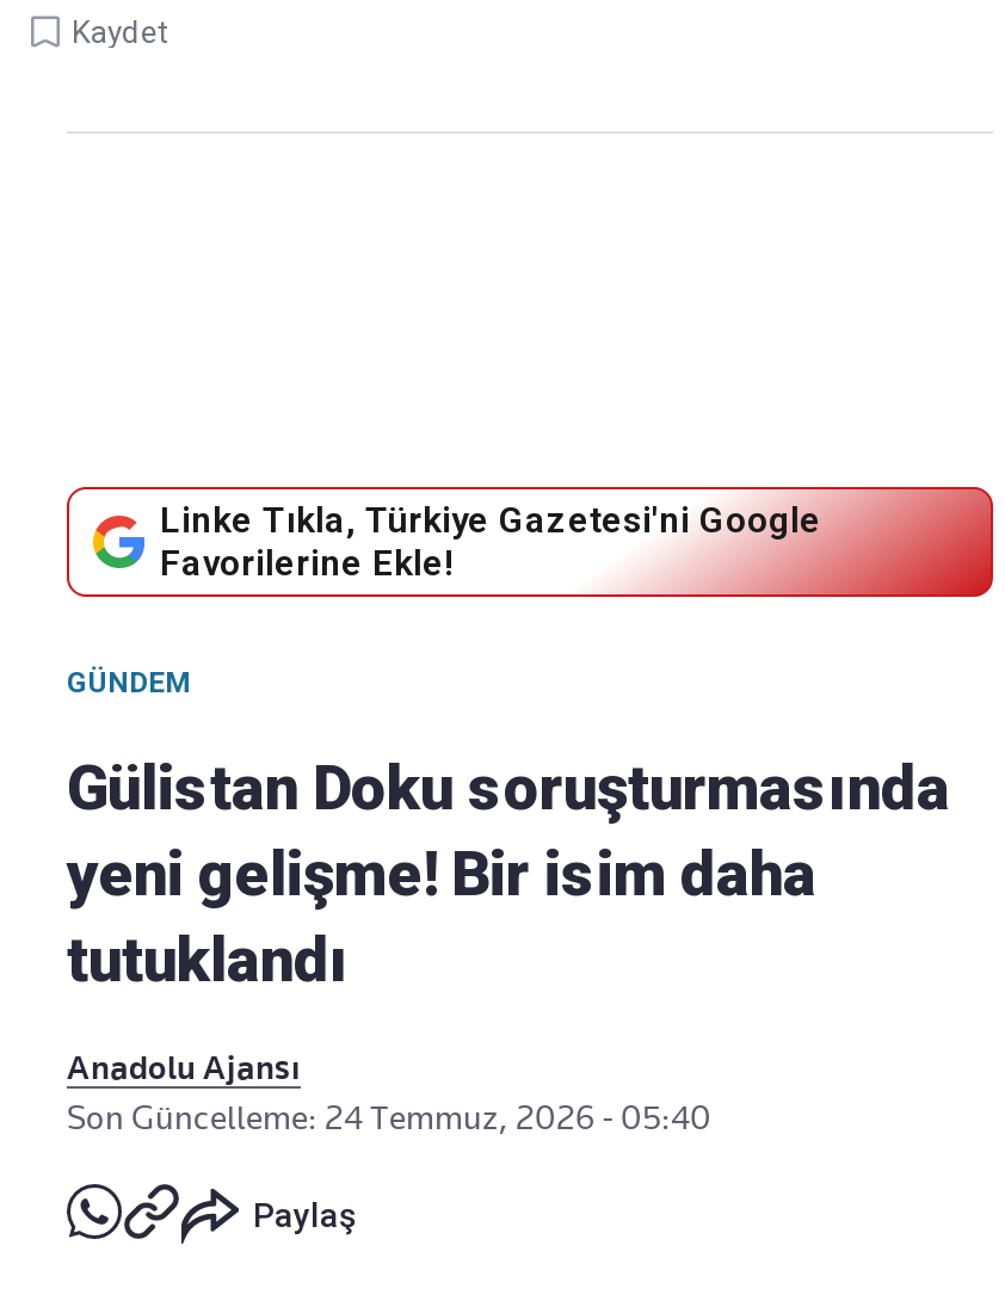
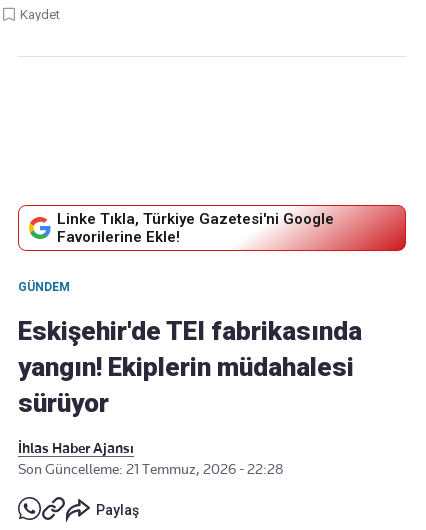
- Gülistan Doku soruşturmasında
- yeni gelişme! Bir isim daha
- tutuklandı
+ Eskişehir'de TEI fabrikasında
+ yangın! Ekiplerin müdahalesi
+ sürüyor

- Anadolu Ajansı
- Son Güncelleme: 24 Temmuz, 2026 - 05:40
+ İhlas Haber Ajansı
+ Son Güncelleme: 21 Temmuz, 2026 - 22:28
